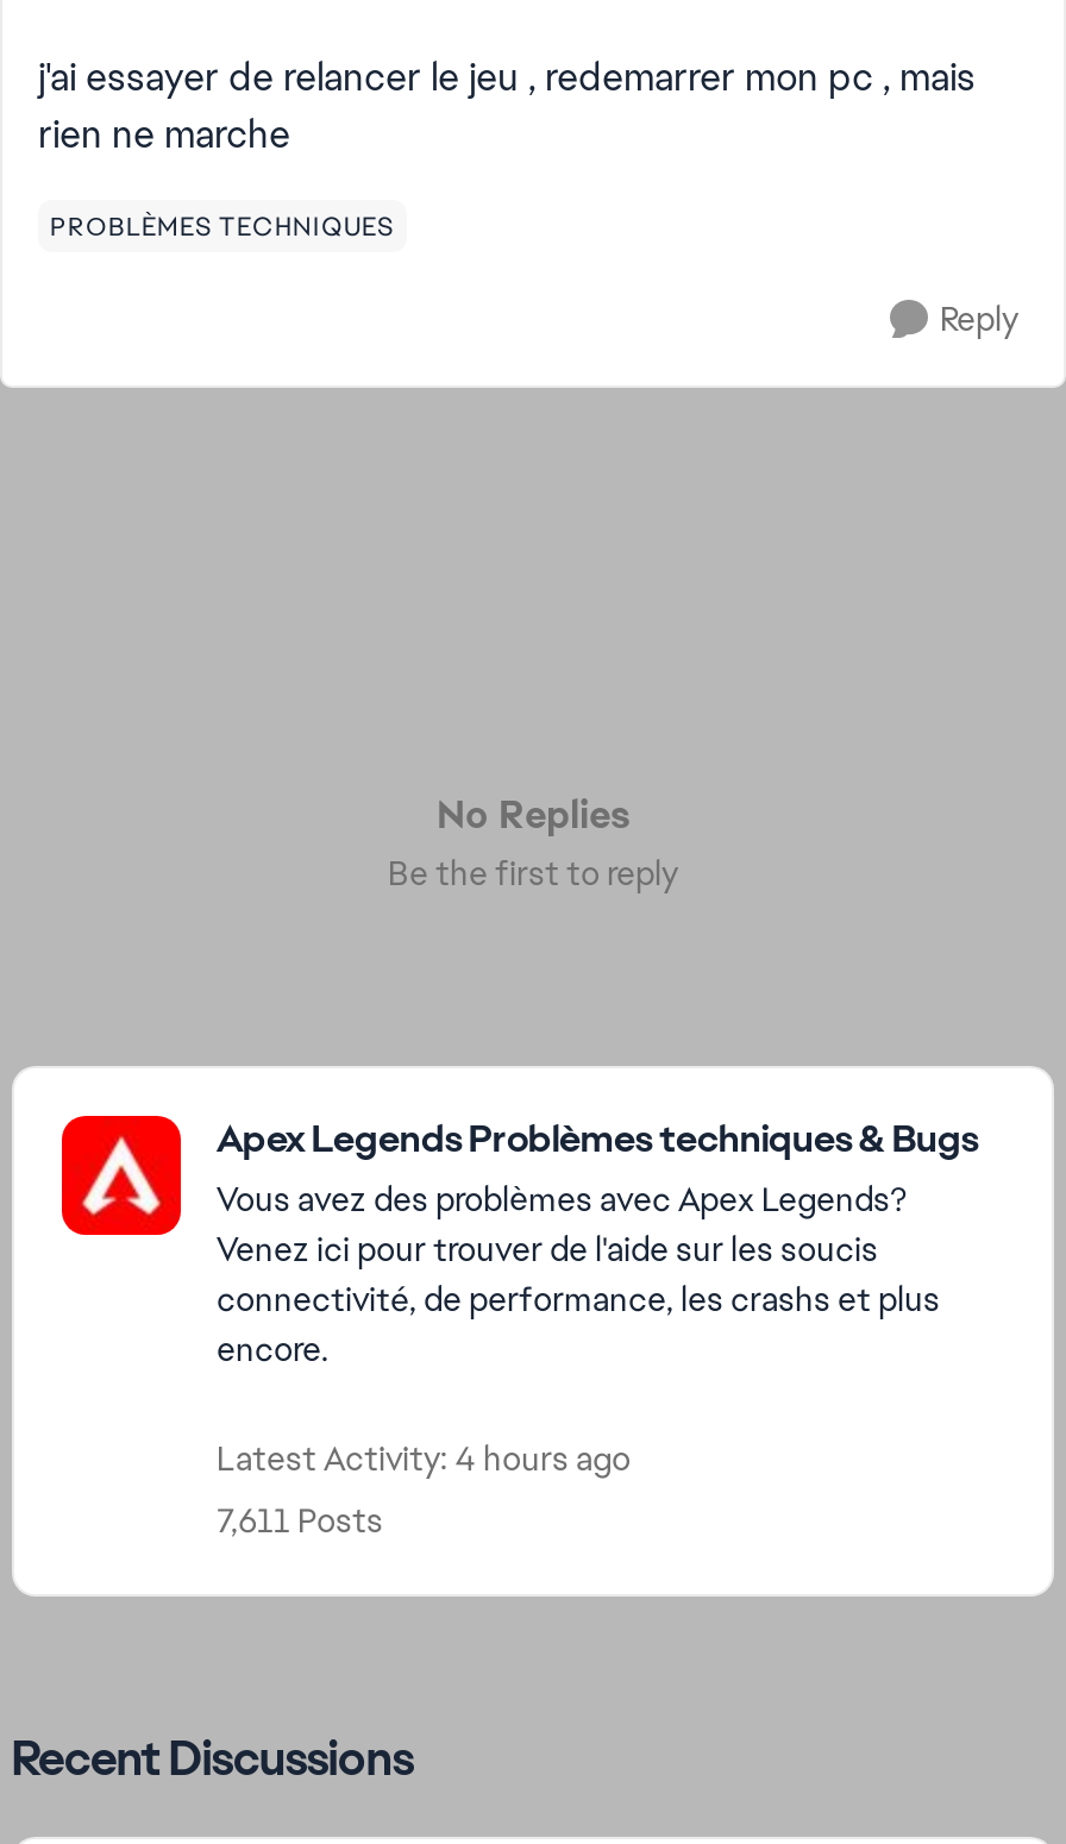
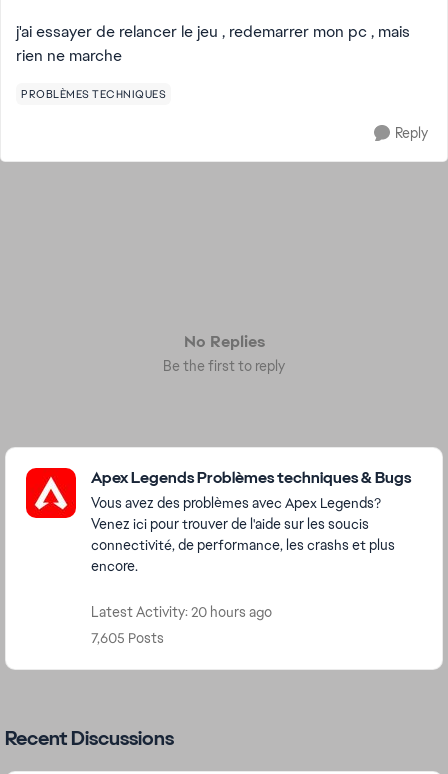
- Latest Activity: 4 hours ago
+ Latest Activity: 20 hours ago

- 7,611 Posts
+ 7,605 Posts
